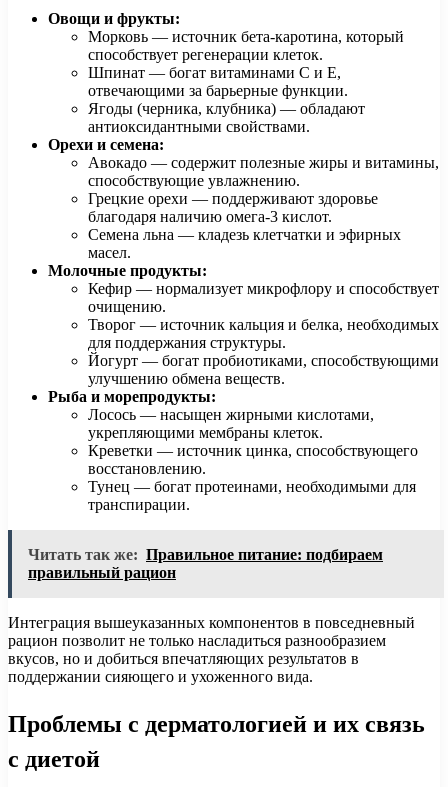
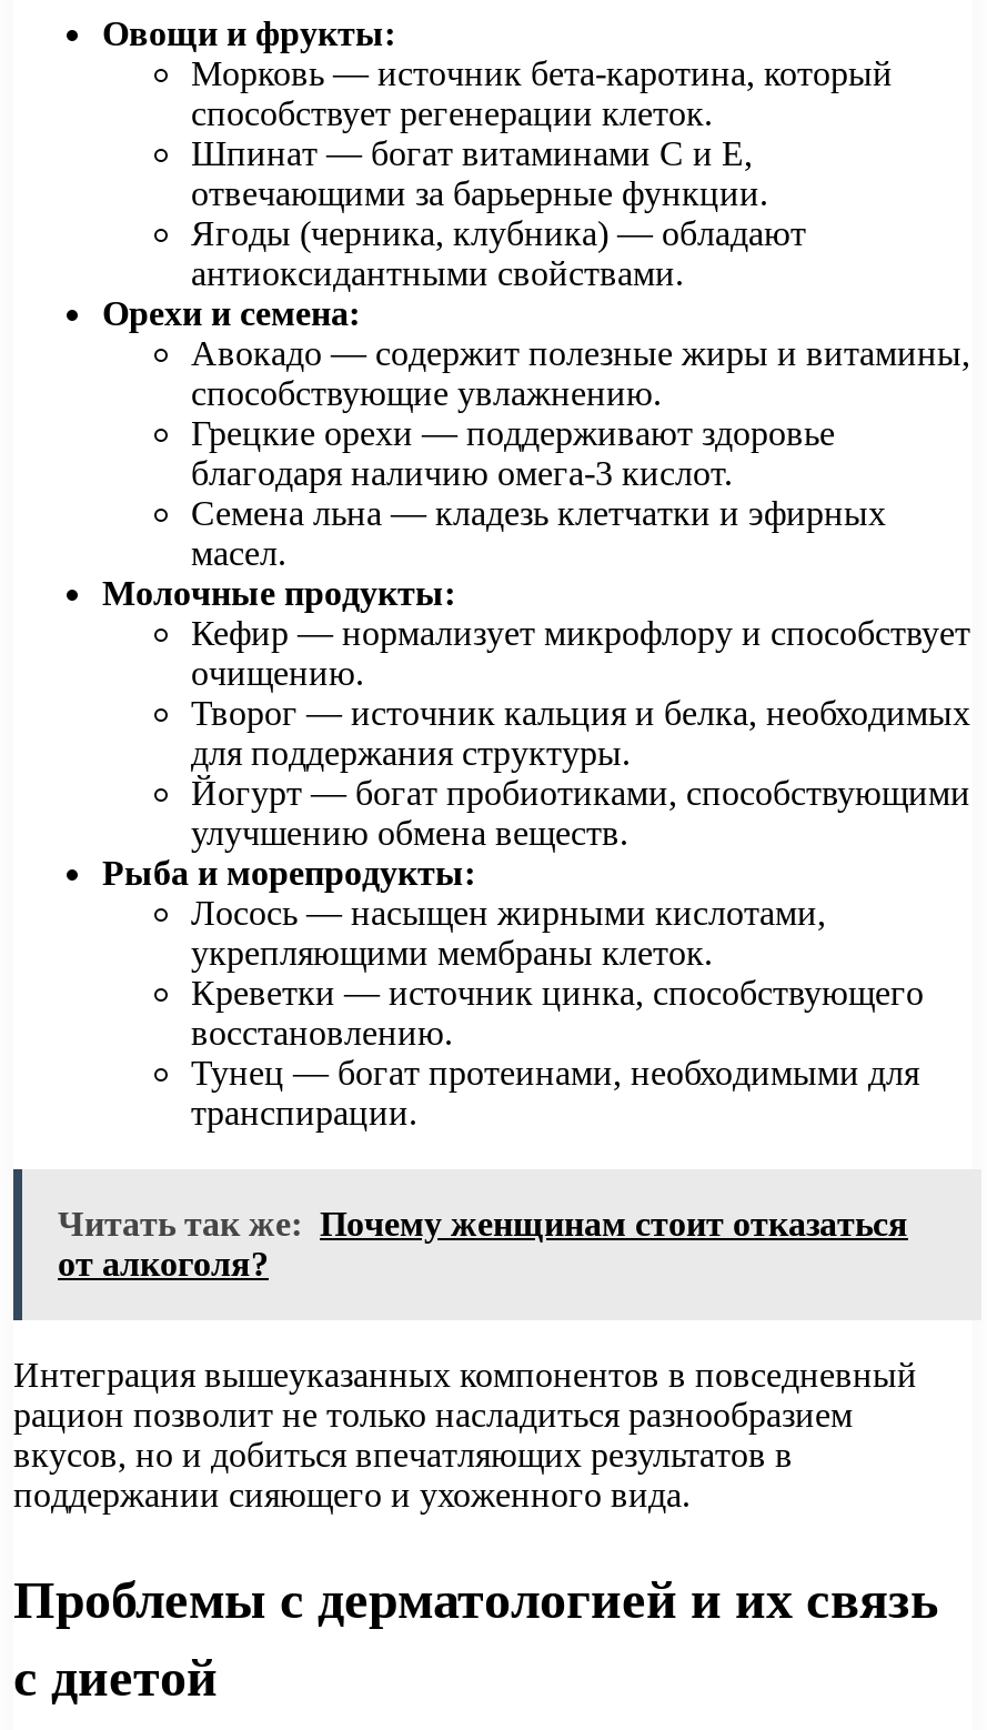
- Читать так же: Правильное питание: подбираем
- правильный рацион
+ Читать так же: Почему женщинам стоит отказаться
+ от алкоголя?
